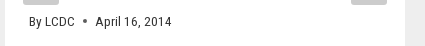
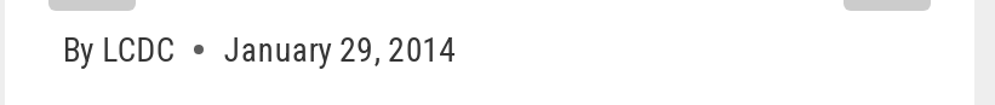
- By LCDC April 16, 2014
+ By LCDC January 29, 2014
